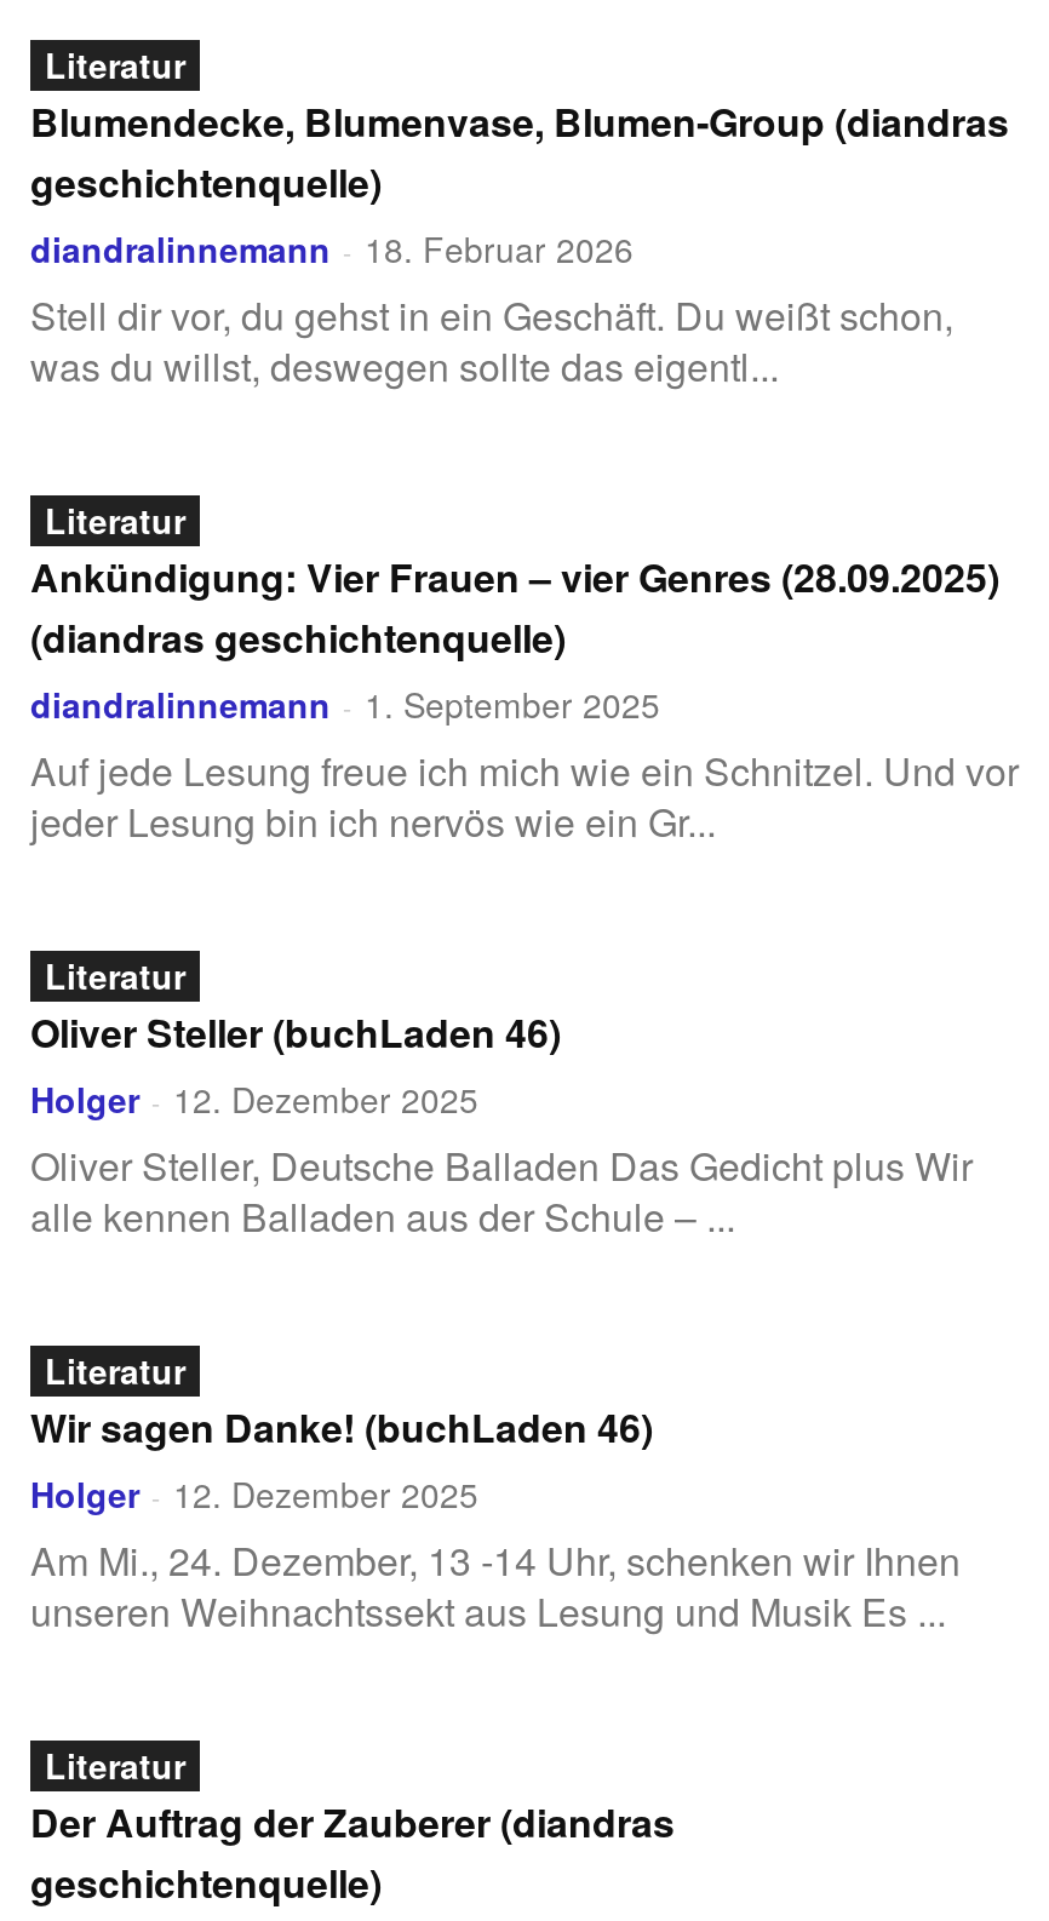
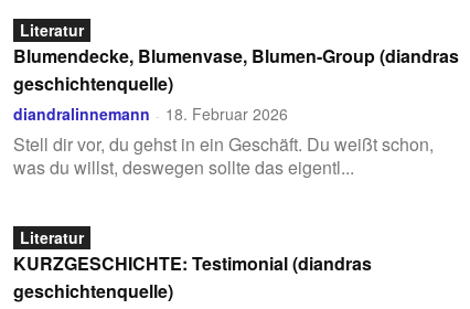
- Ankündigung: Vier Frauen – vier Genres (28.09.2025)
- (diandras geschichtenquelle)
- diandralinnemann - 1. September 2025
- Auf jede Lesung freue ich mich wie ein Schnitzel. Und vor
- jeder Lesung bin ich nervös wie ein Gr...
- Literatur
- Oliver Steller (buchLaden 46)
- Holger - 12. Dezember 2025
- Oliver Steller, Deutsche Balladen Das Gedicht plus Wir
- alle kennen Balladen aus der Schule – ...
- Literatur
- Wir sagen Danke! (buchLaden 46)
- Holger - 12. Dezember 2025
- Am Mi., 24. Dezember, 13 -14 Uhr, schenken wir Ihnen
- unseren Weihnachtssekt aus Lesung und Musik Es ...
- Literatur
- Der Auftrag der Zauberer (diandras
+ KURZGESCHICHTE: Testimonial (diandras
